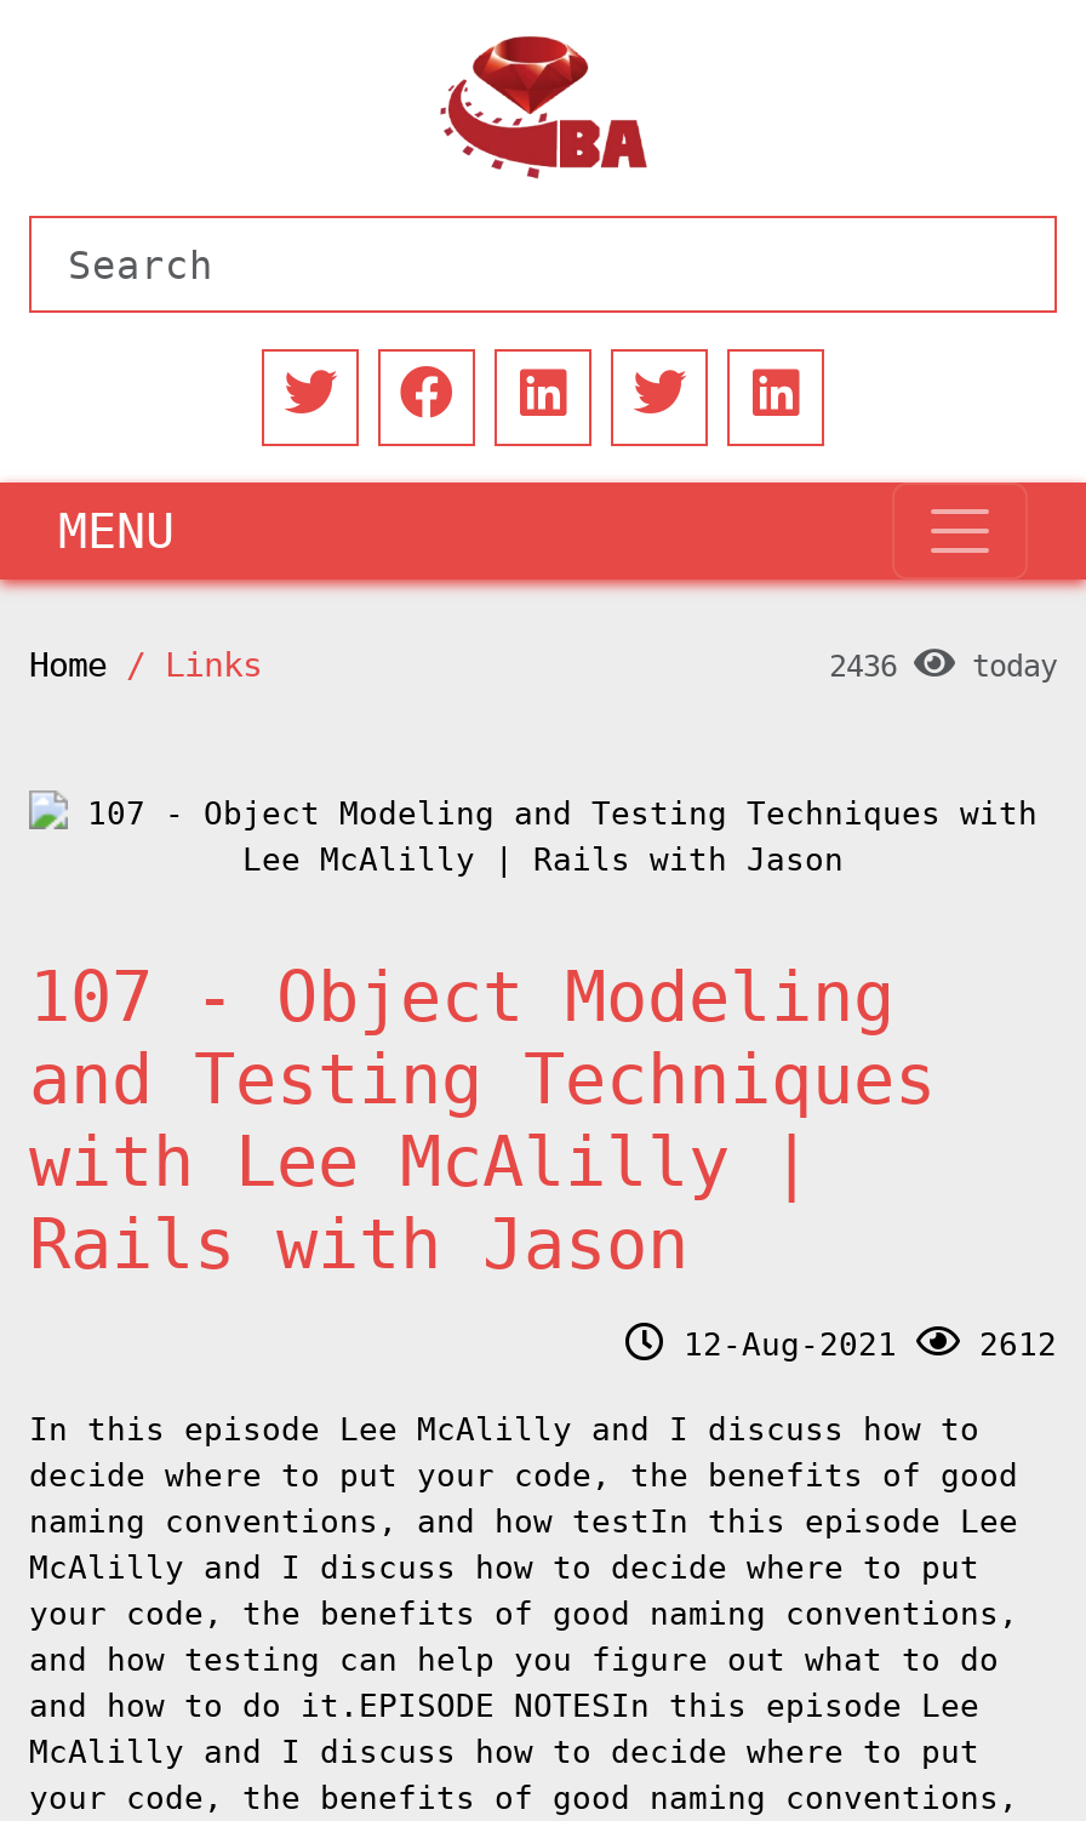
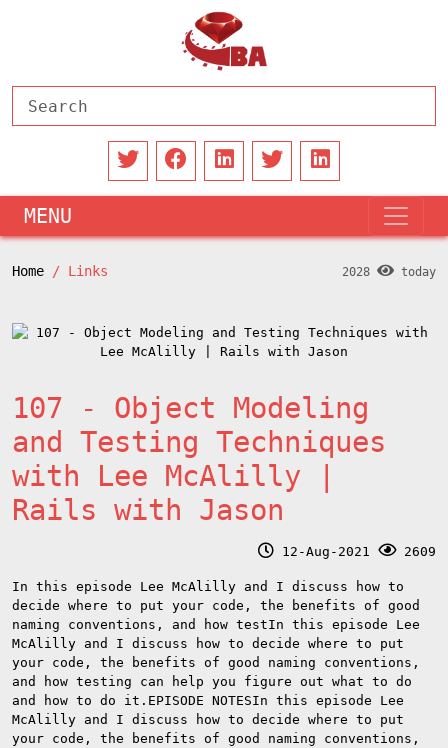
- 2436 today
+ 2028 today

- 12-Aug-2021 2612
+ 12-Aug-2021 2609
